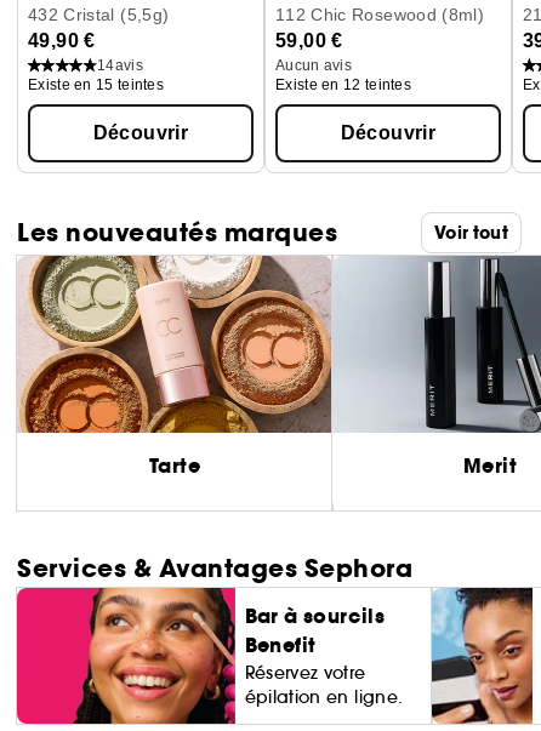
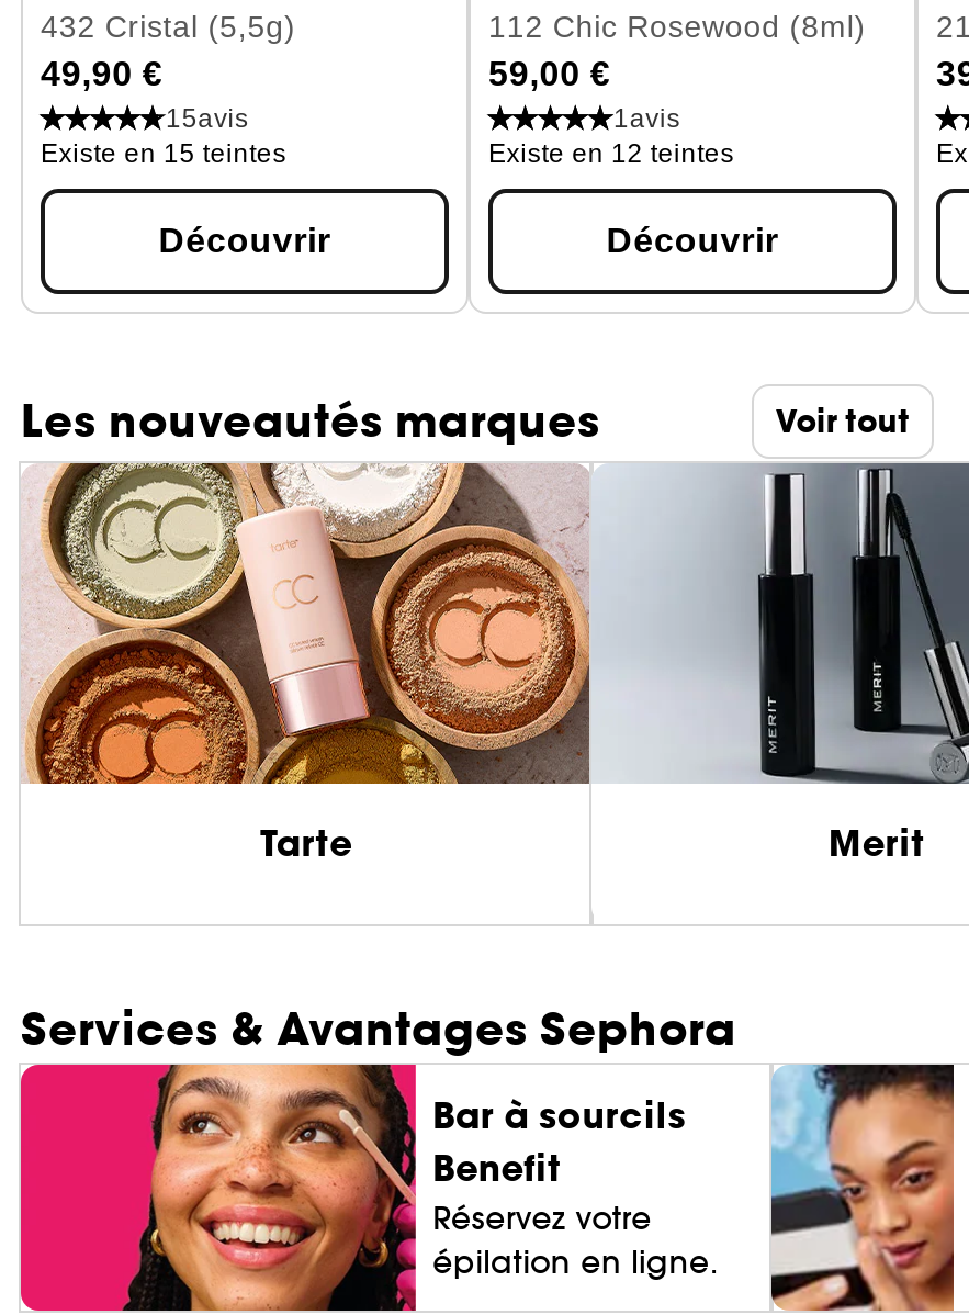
- 14avis
+ 15avis

- Aucun avis
+ 1avis
